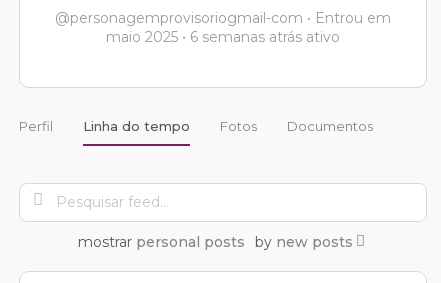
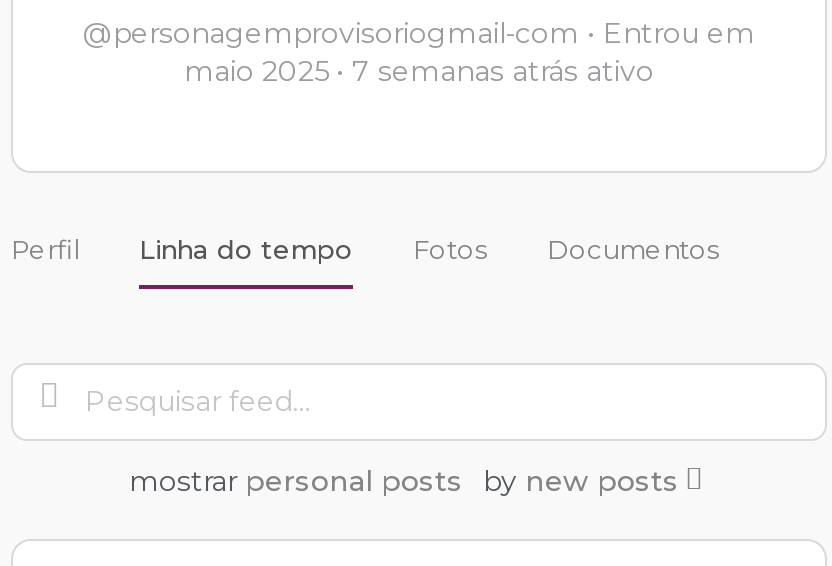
- maio 2025 • 6 semanas atrás ativo
+ maio 2025 • 7 semanas atrás ativo
